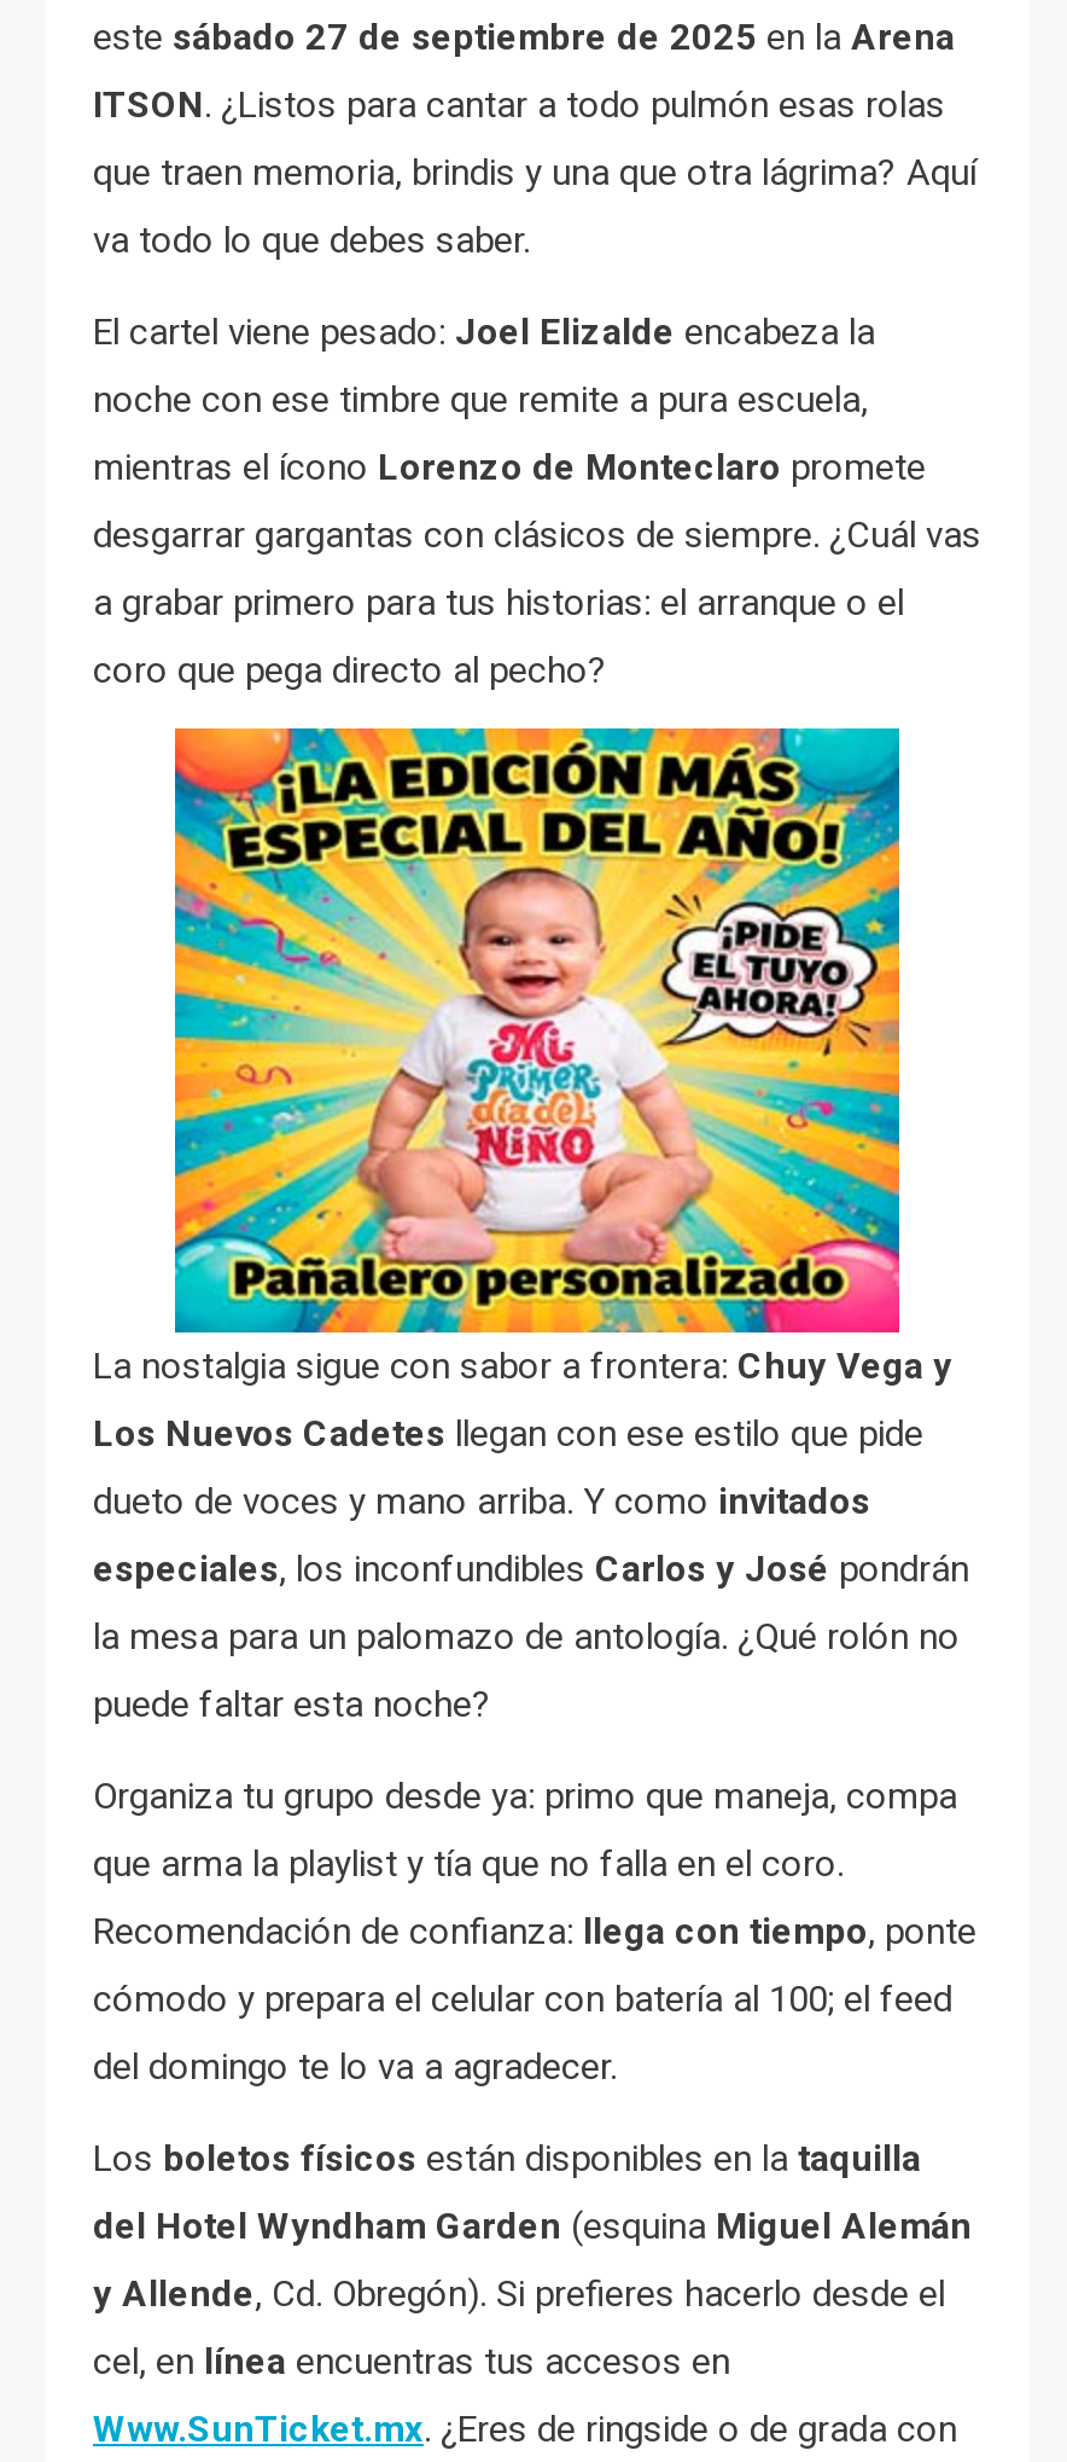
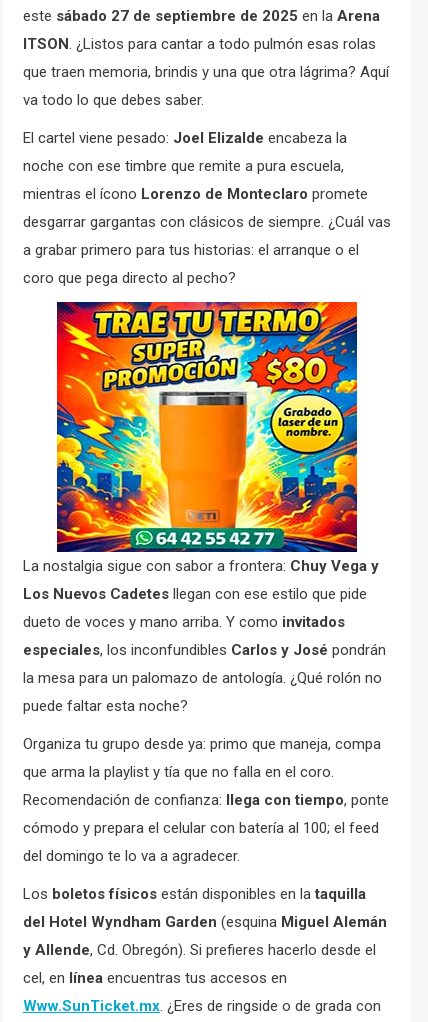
- [image]
+ [image]
